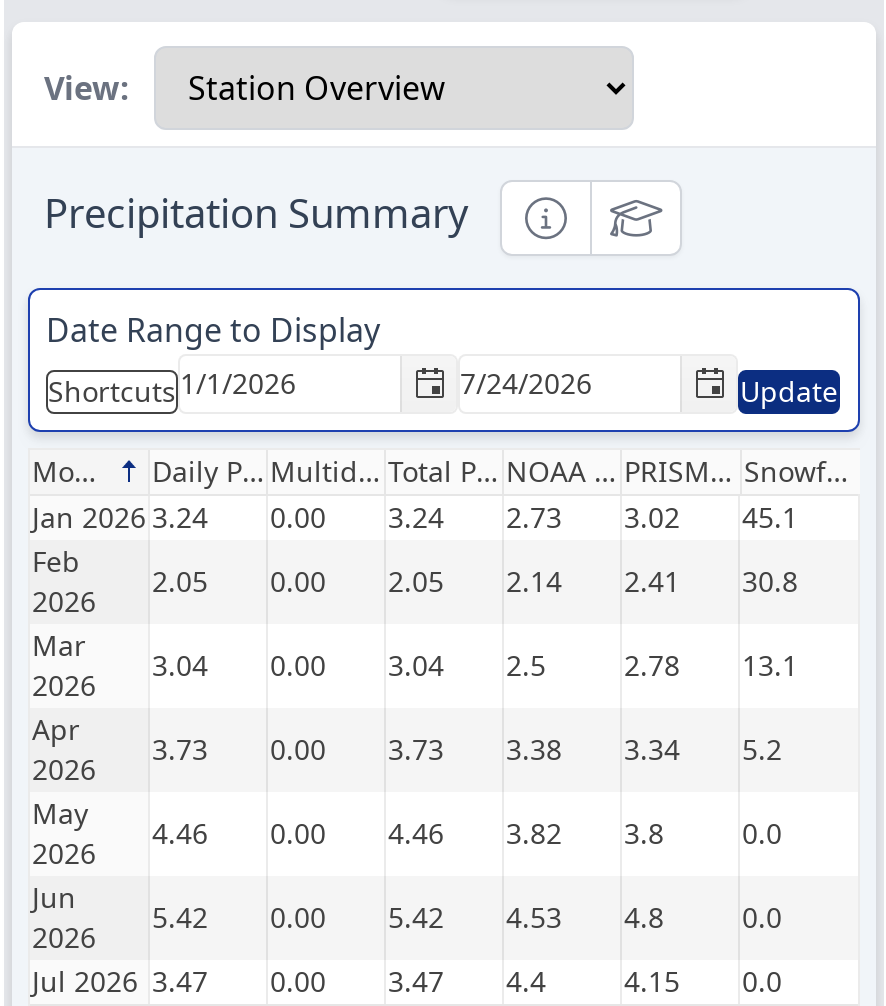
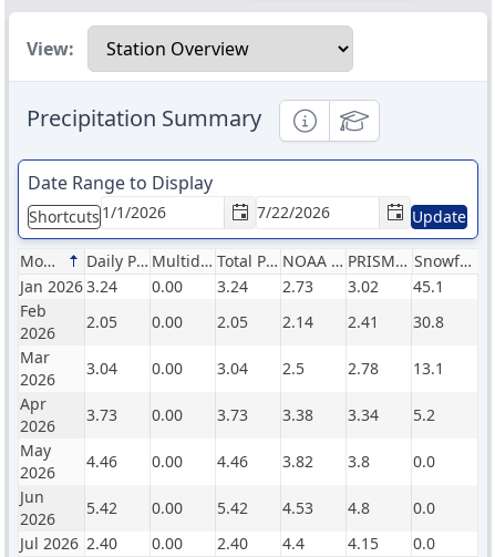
- Jul 2026 3.47
+ Jul 2026 2.40

- 3.47
+ 2.40
